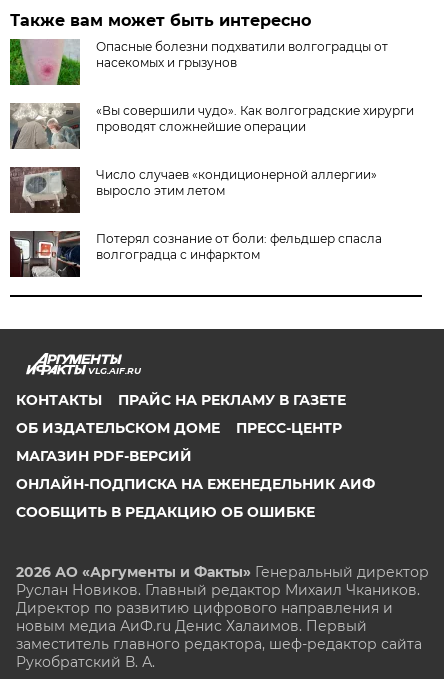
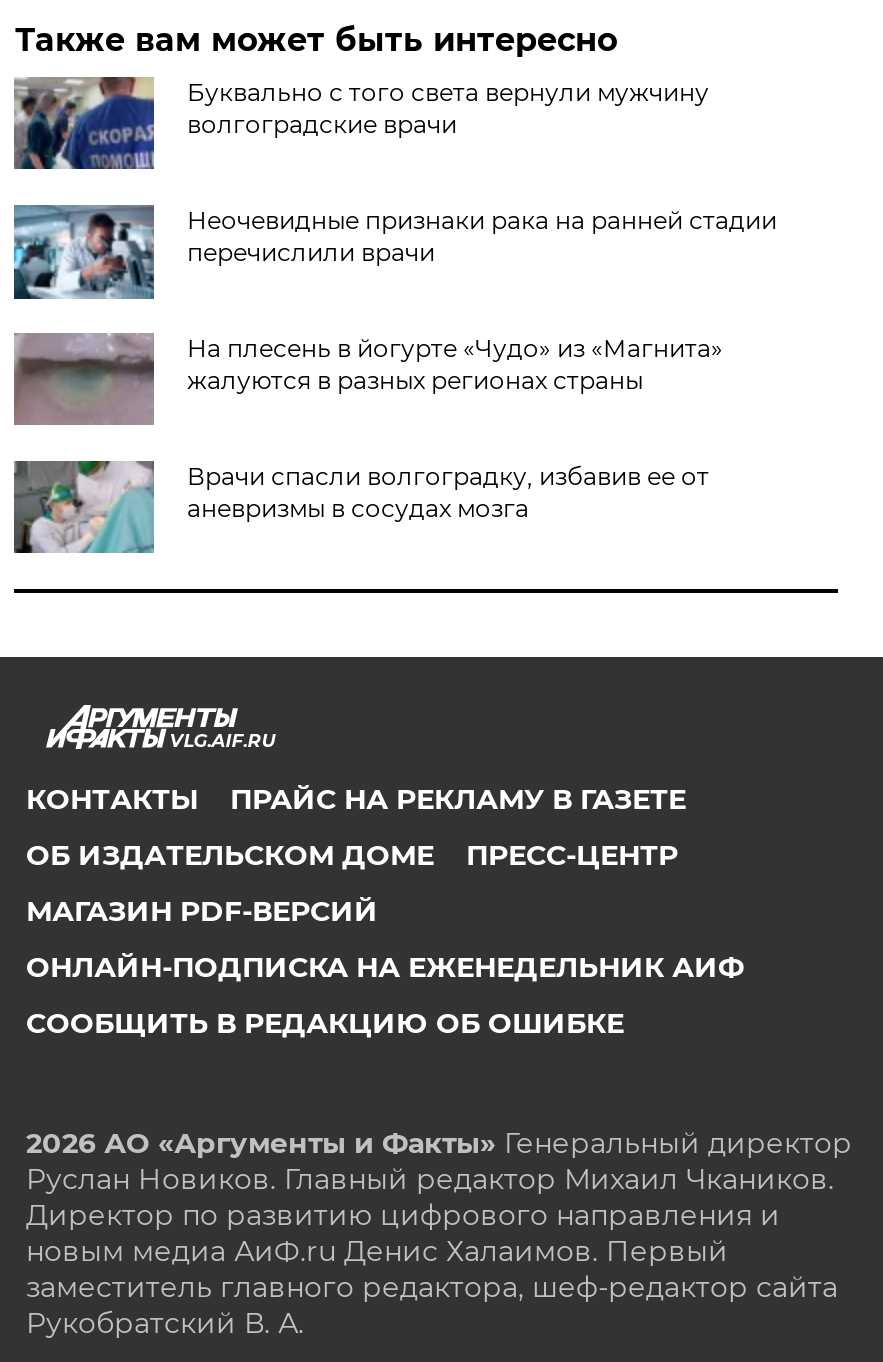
- [image]
- Опасные болезни подхватили волгоградцы от
- насекомых и грызунов
+ [image]
+ Буквально с того света вернули мужчину
+ волгоградские врачи

- [image]
- «Вы совершили чудо». Как волгоградские хирурги
- проводят сложнейшие операции
+ [image]
+ Неочевидные признаки рака на ранней стадии
+ перечислили врачи

- [image]
- Число случаев «кондиционерной аллергии»
- выросло этим летом
+ [image]
+ На плесень в йогурте «Чудо» из «Магнита»
+ жалуются в разных регионах страны

- [image]
- Потерял сознание от боли: фельдшер спасла
- волгоградца с инфарктом
+ [image]
+ Врачи спасли волгоградку, избавив ее от
+ аневризмы в сосудах мозга
